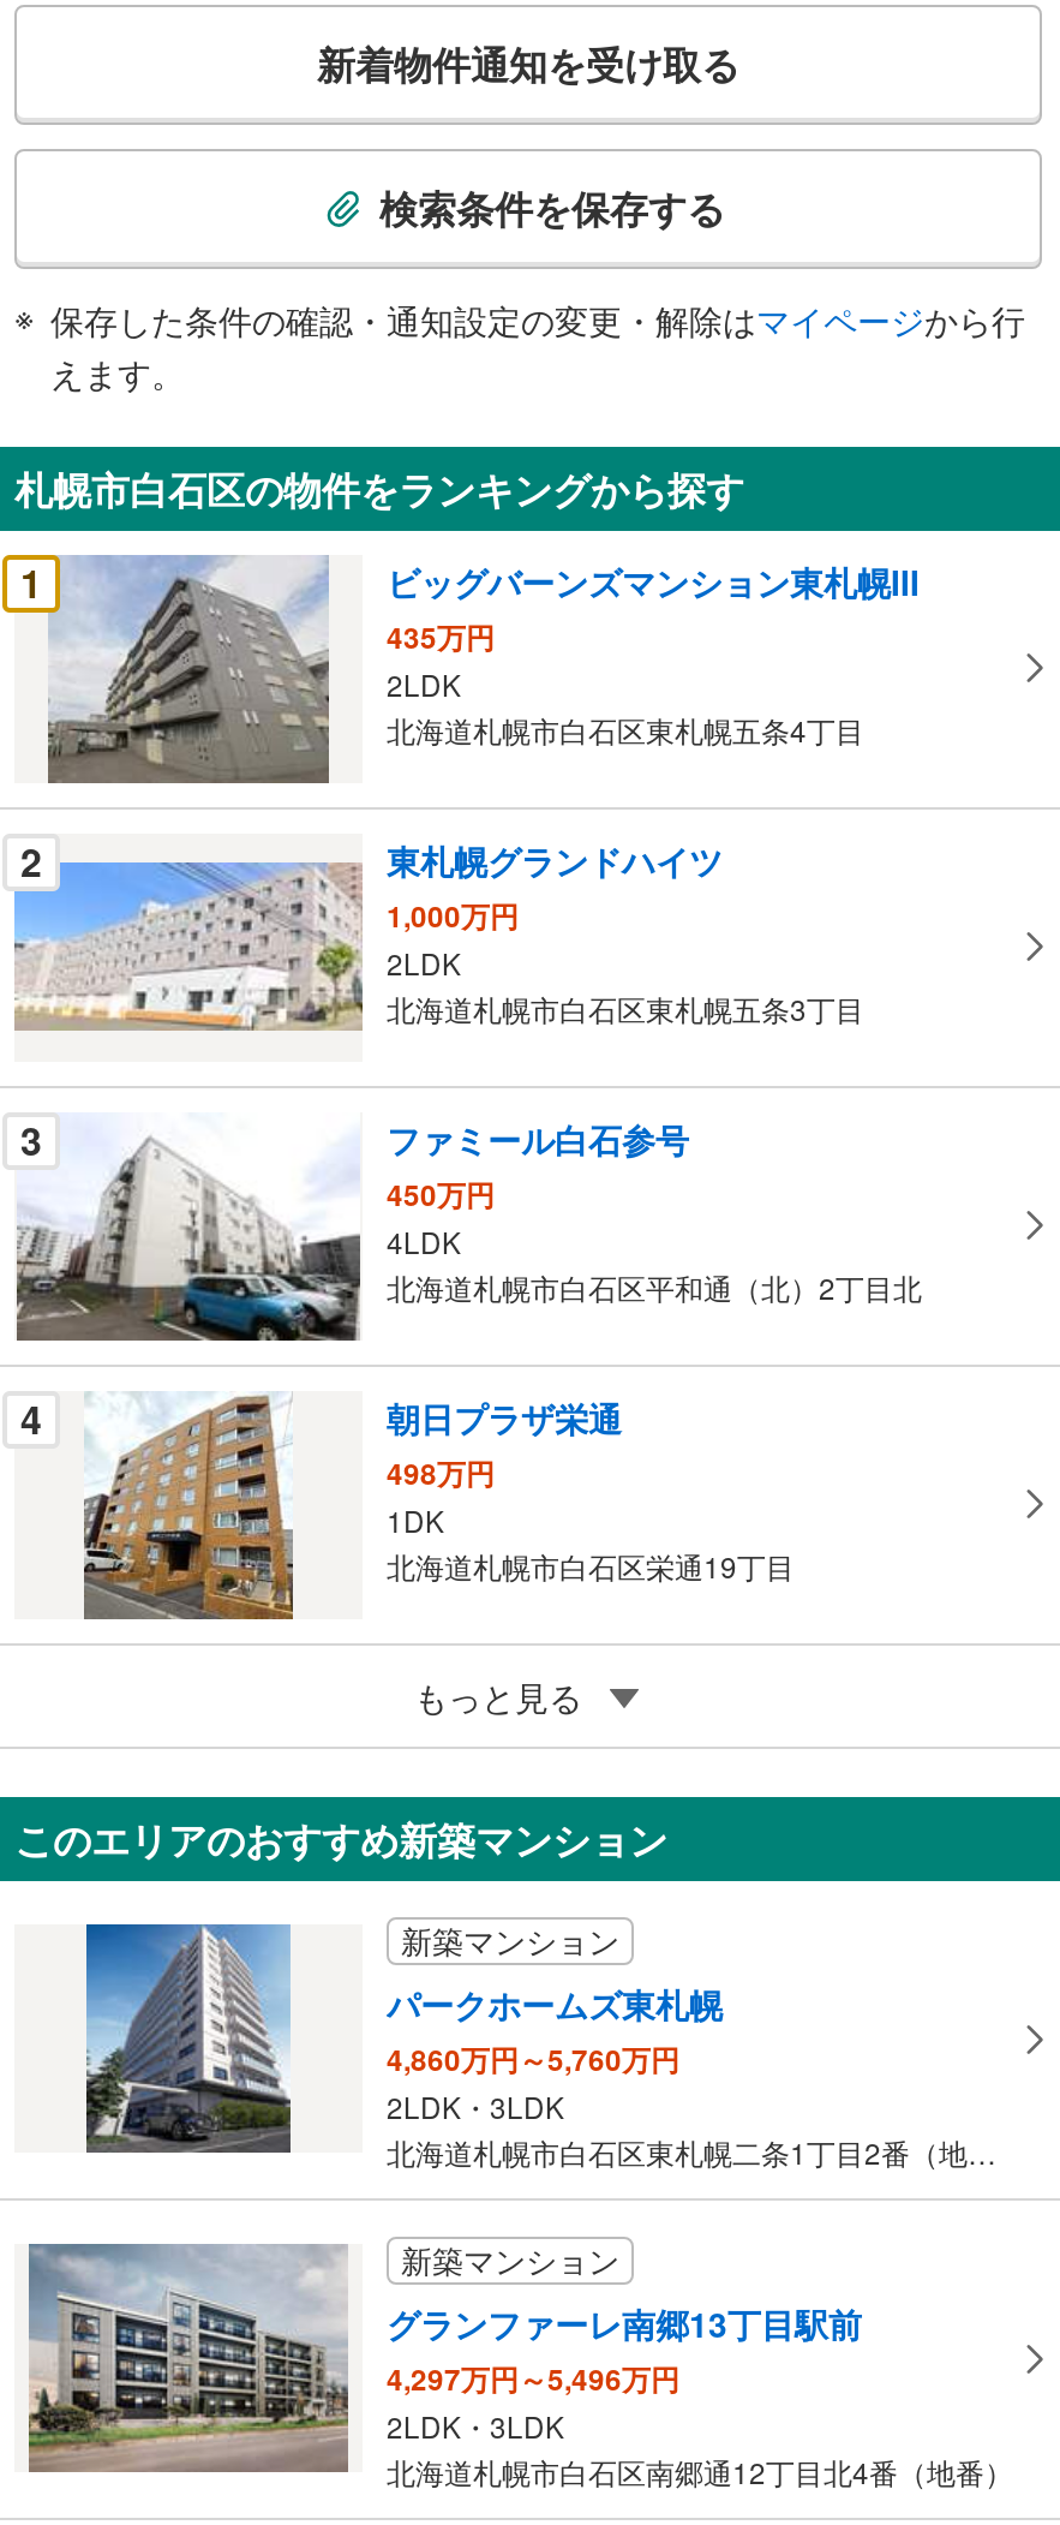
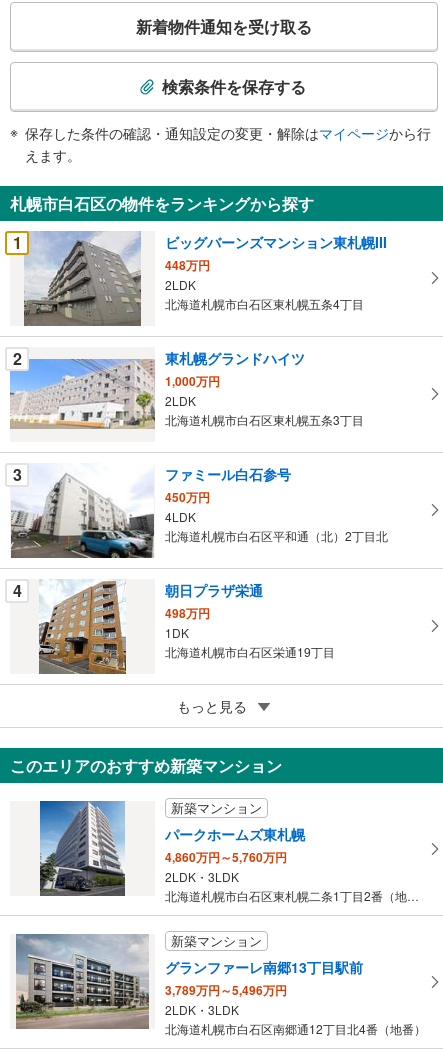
- 435万円
+ 448万円

- 4,297万円～5,496万円
+ 3,789万円～5,496万円
